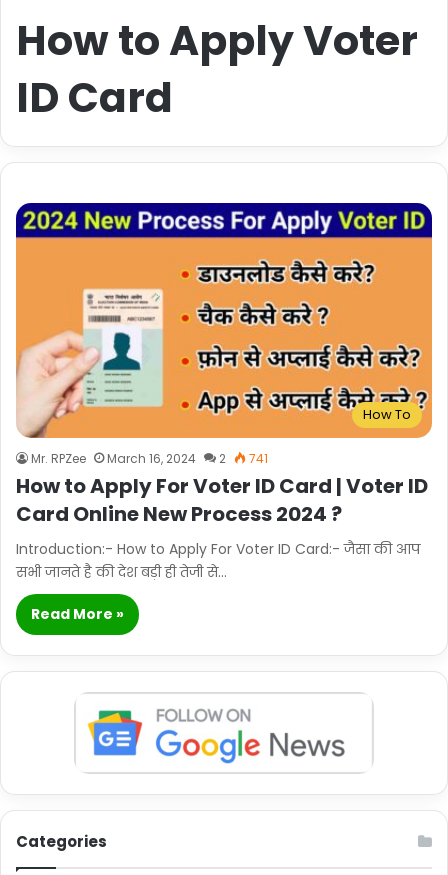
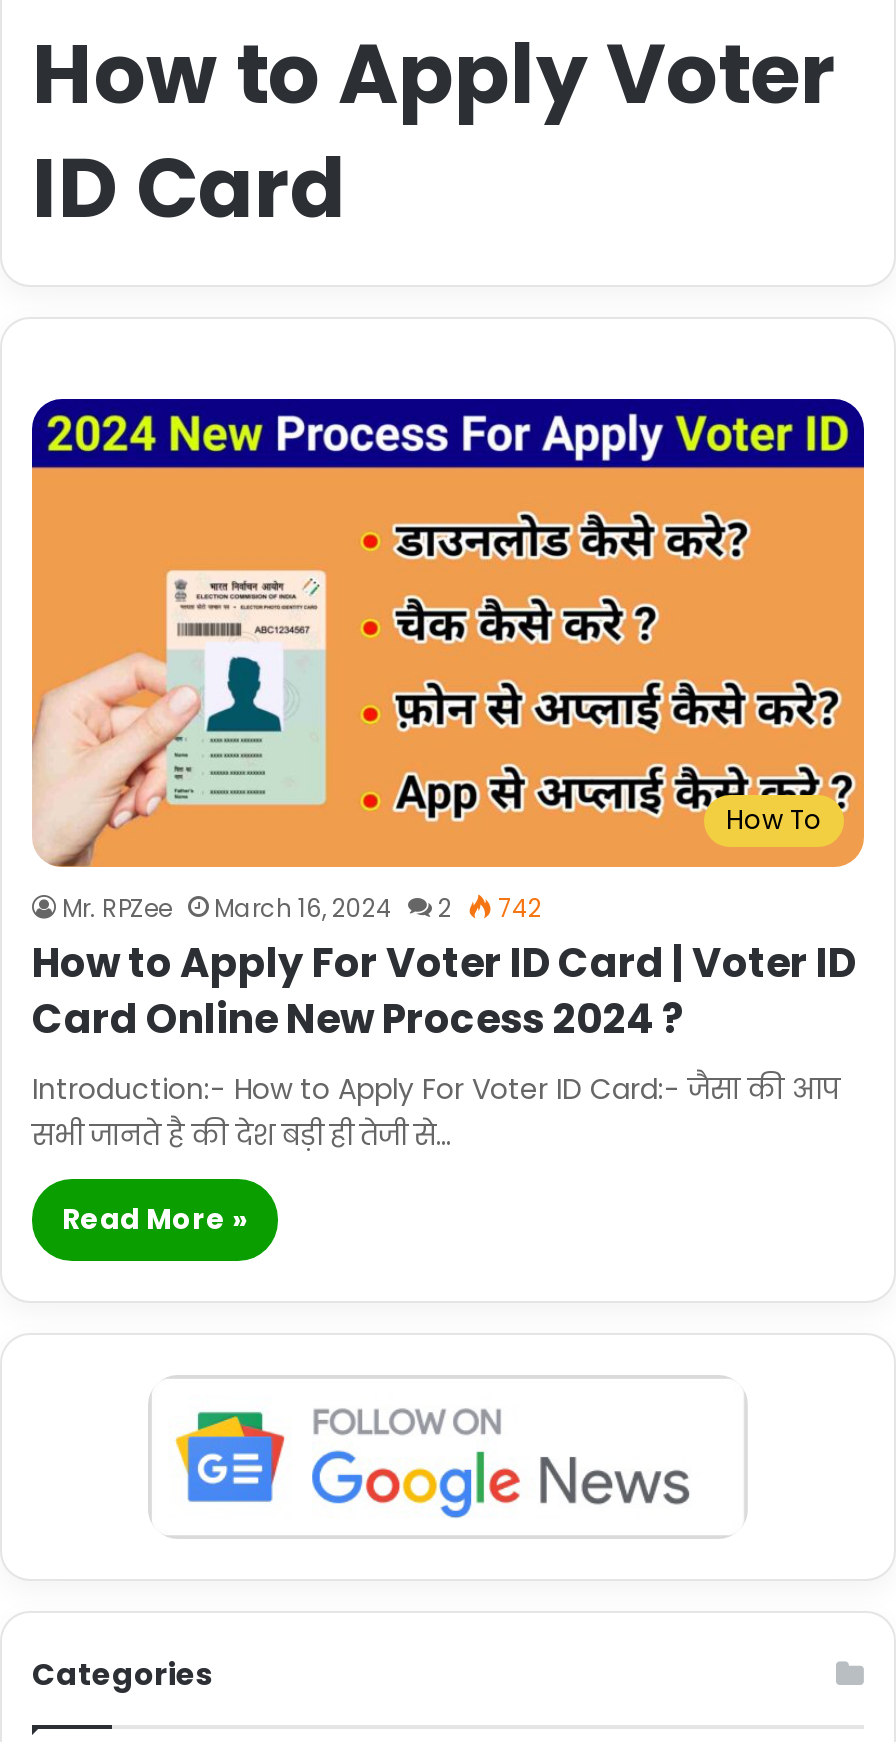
- Mr. RPZee March 16, 2024 2 741
+ Mr. RPZee March 16, 2024 2 742
